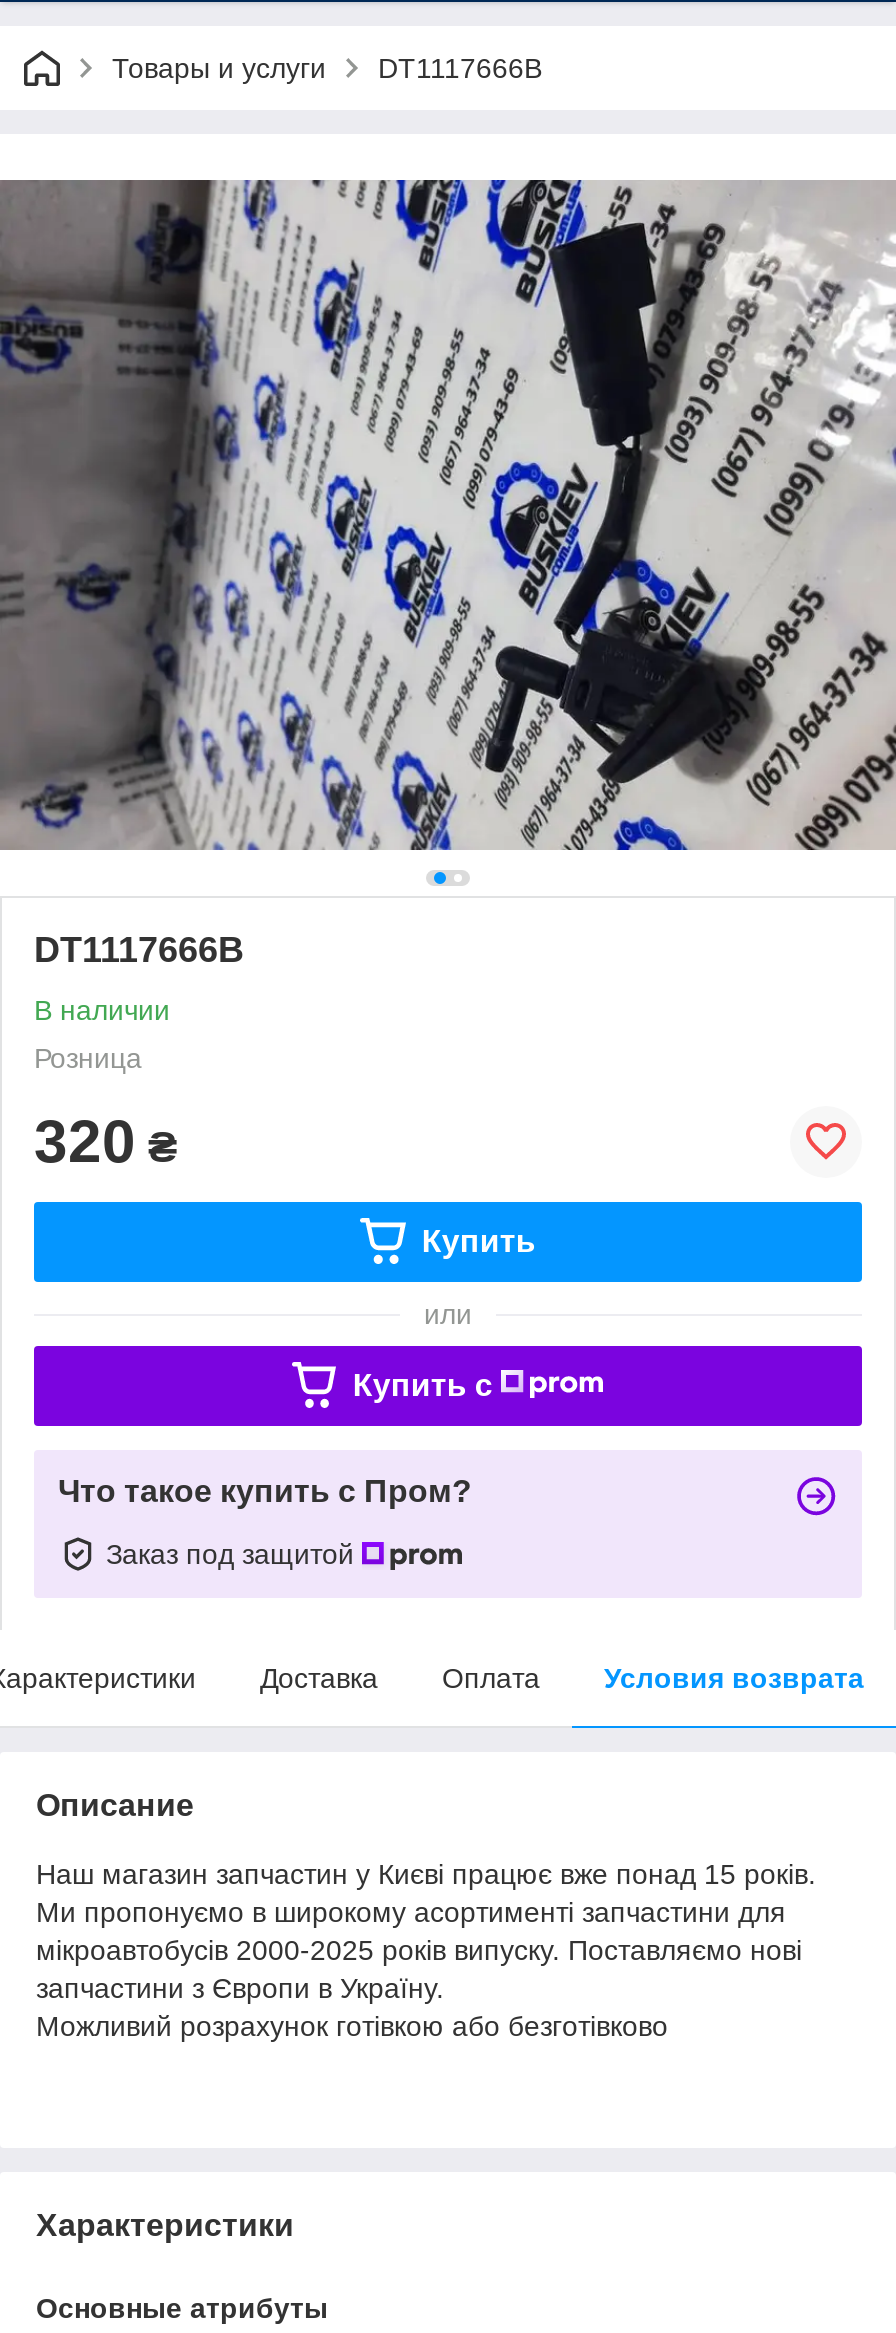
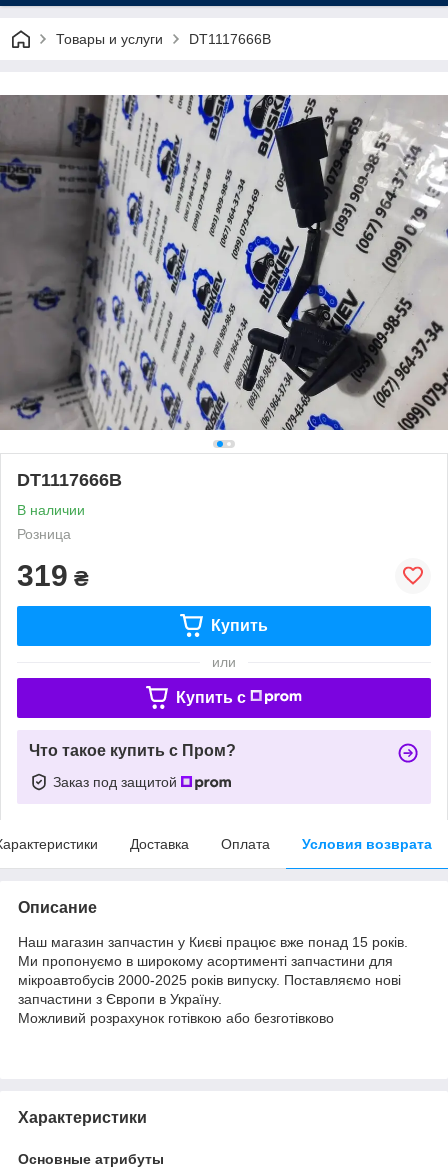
- 320 ₴
+ 319 ₴
